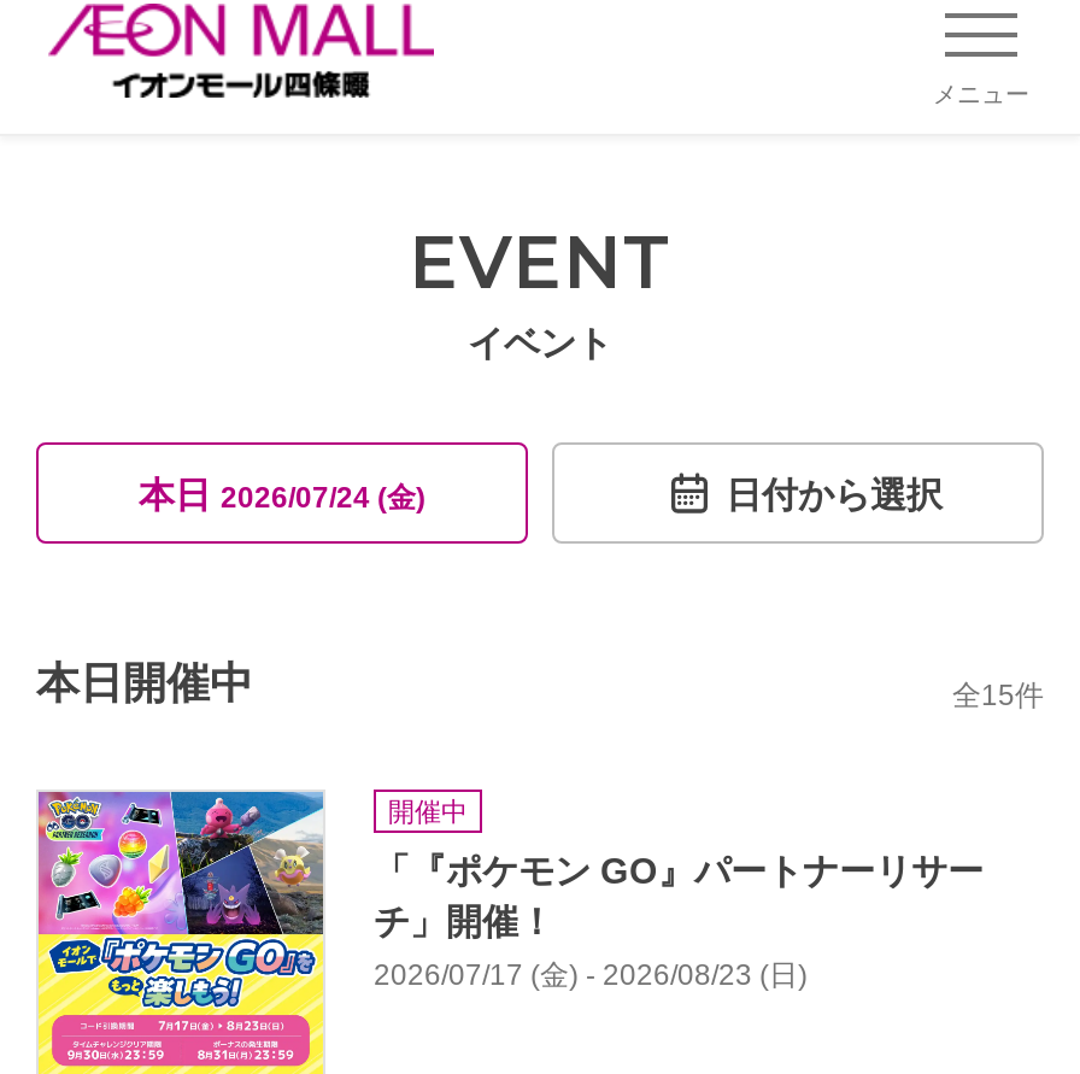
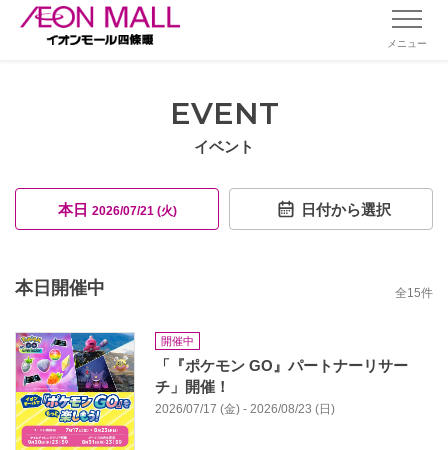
- 本日2026/07/24 (金)
+ 本日2026/07/21 (火)
